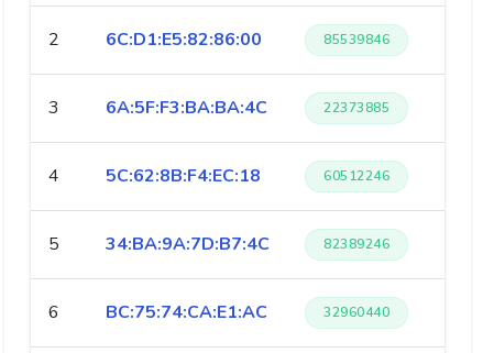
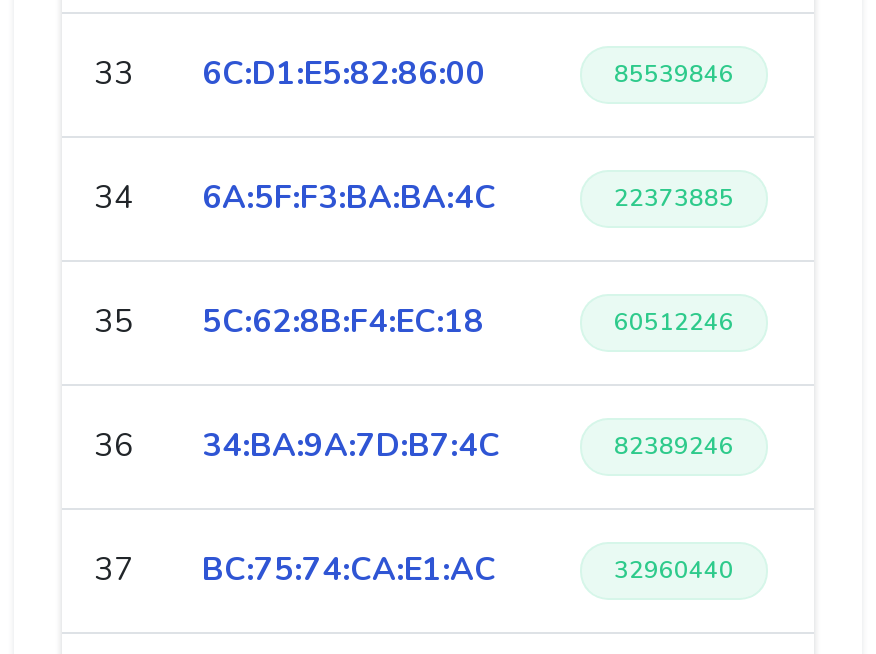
- 2 6C:D1:E5:82:86:00
+ 33 6C:D1:E5:82:86:00

- 3 6A:5F:F3:BA:BA:4C
+ 34 6A:5F:F3:BA:BA:4C

- 4 5C:62:8B:F4:EC:18
+ 35 5C:62:8B:F4:EC:18

- 5 34:BA:9A:7D:B7:4C
+ 36 34:BA:9A:7D:B7:4C

- 6 BC:75:74:CA:E1:AC
+ 37 BC:75:74:CA:E1:AC
